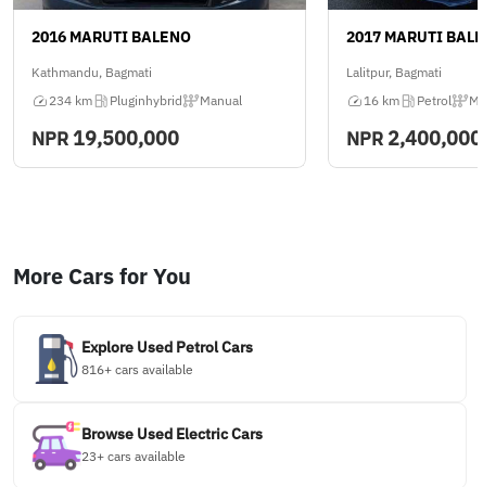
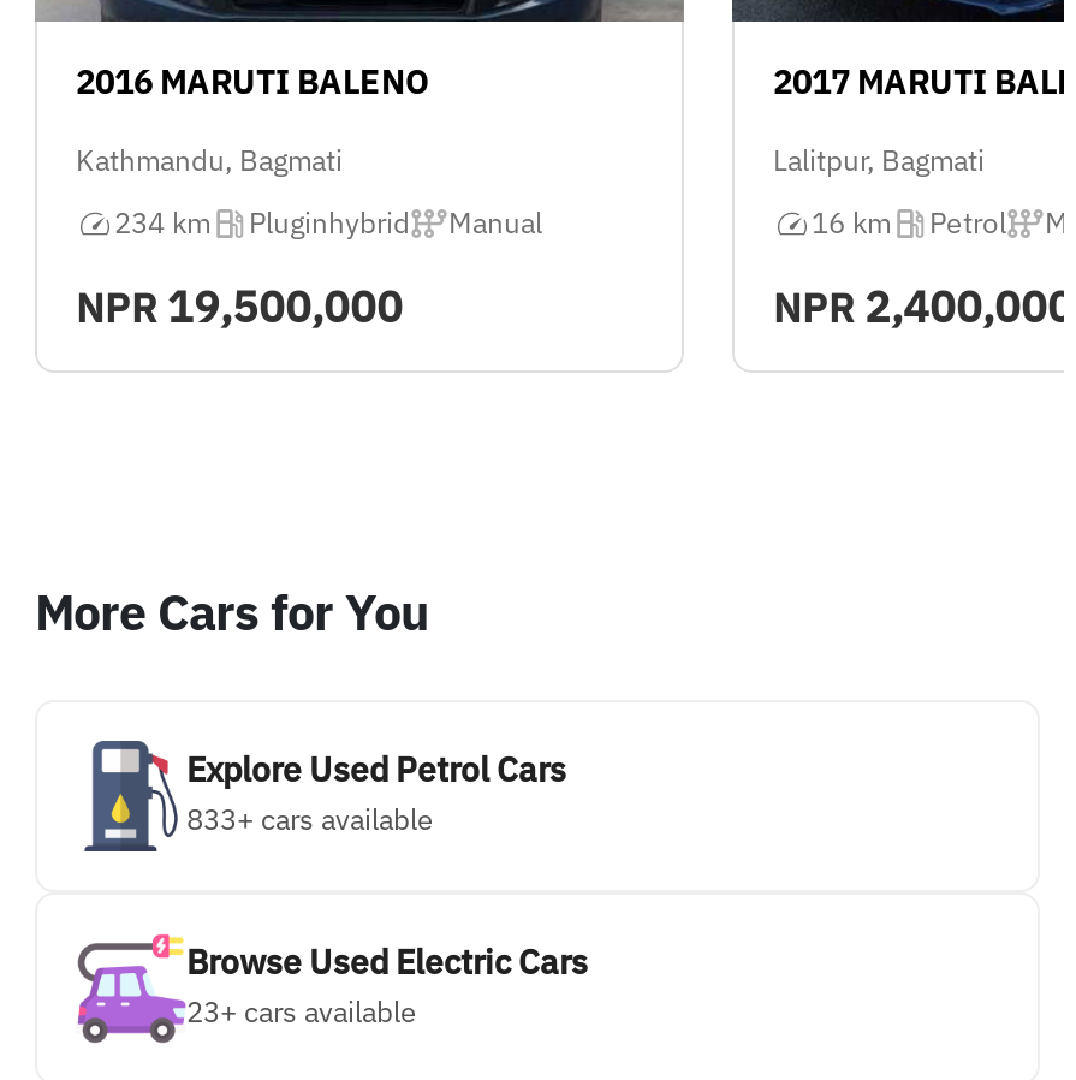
- 816+ cars available
+ 833+ cars available
